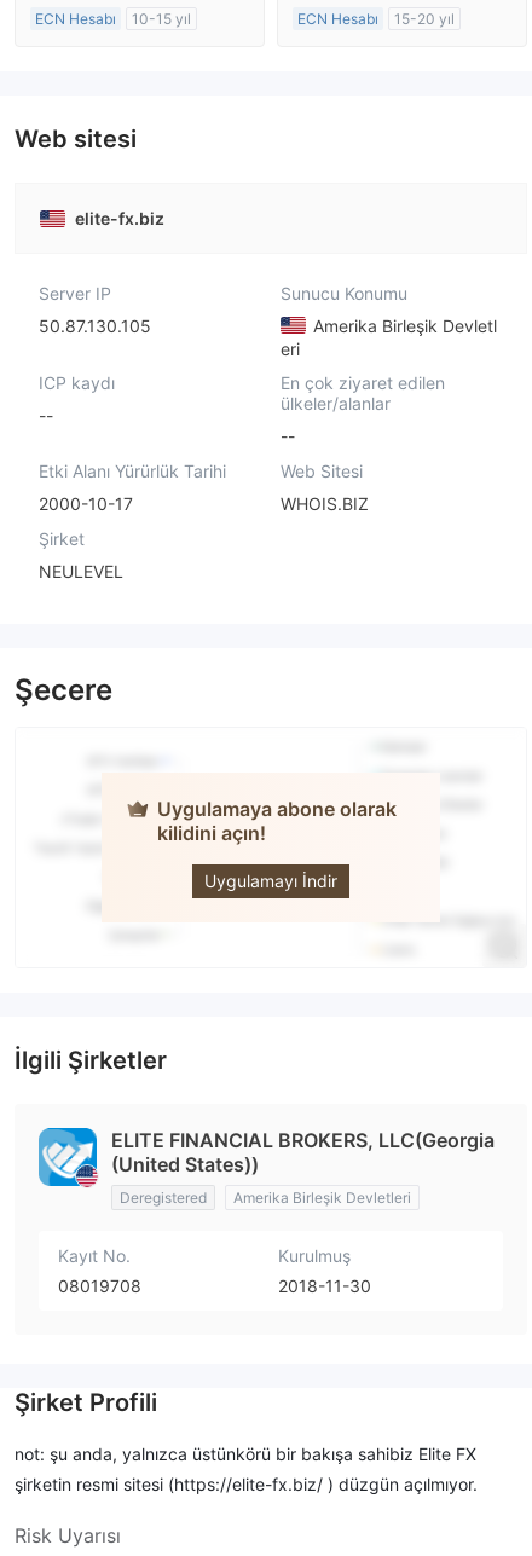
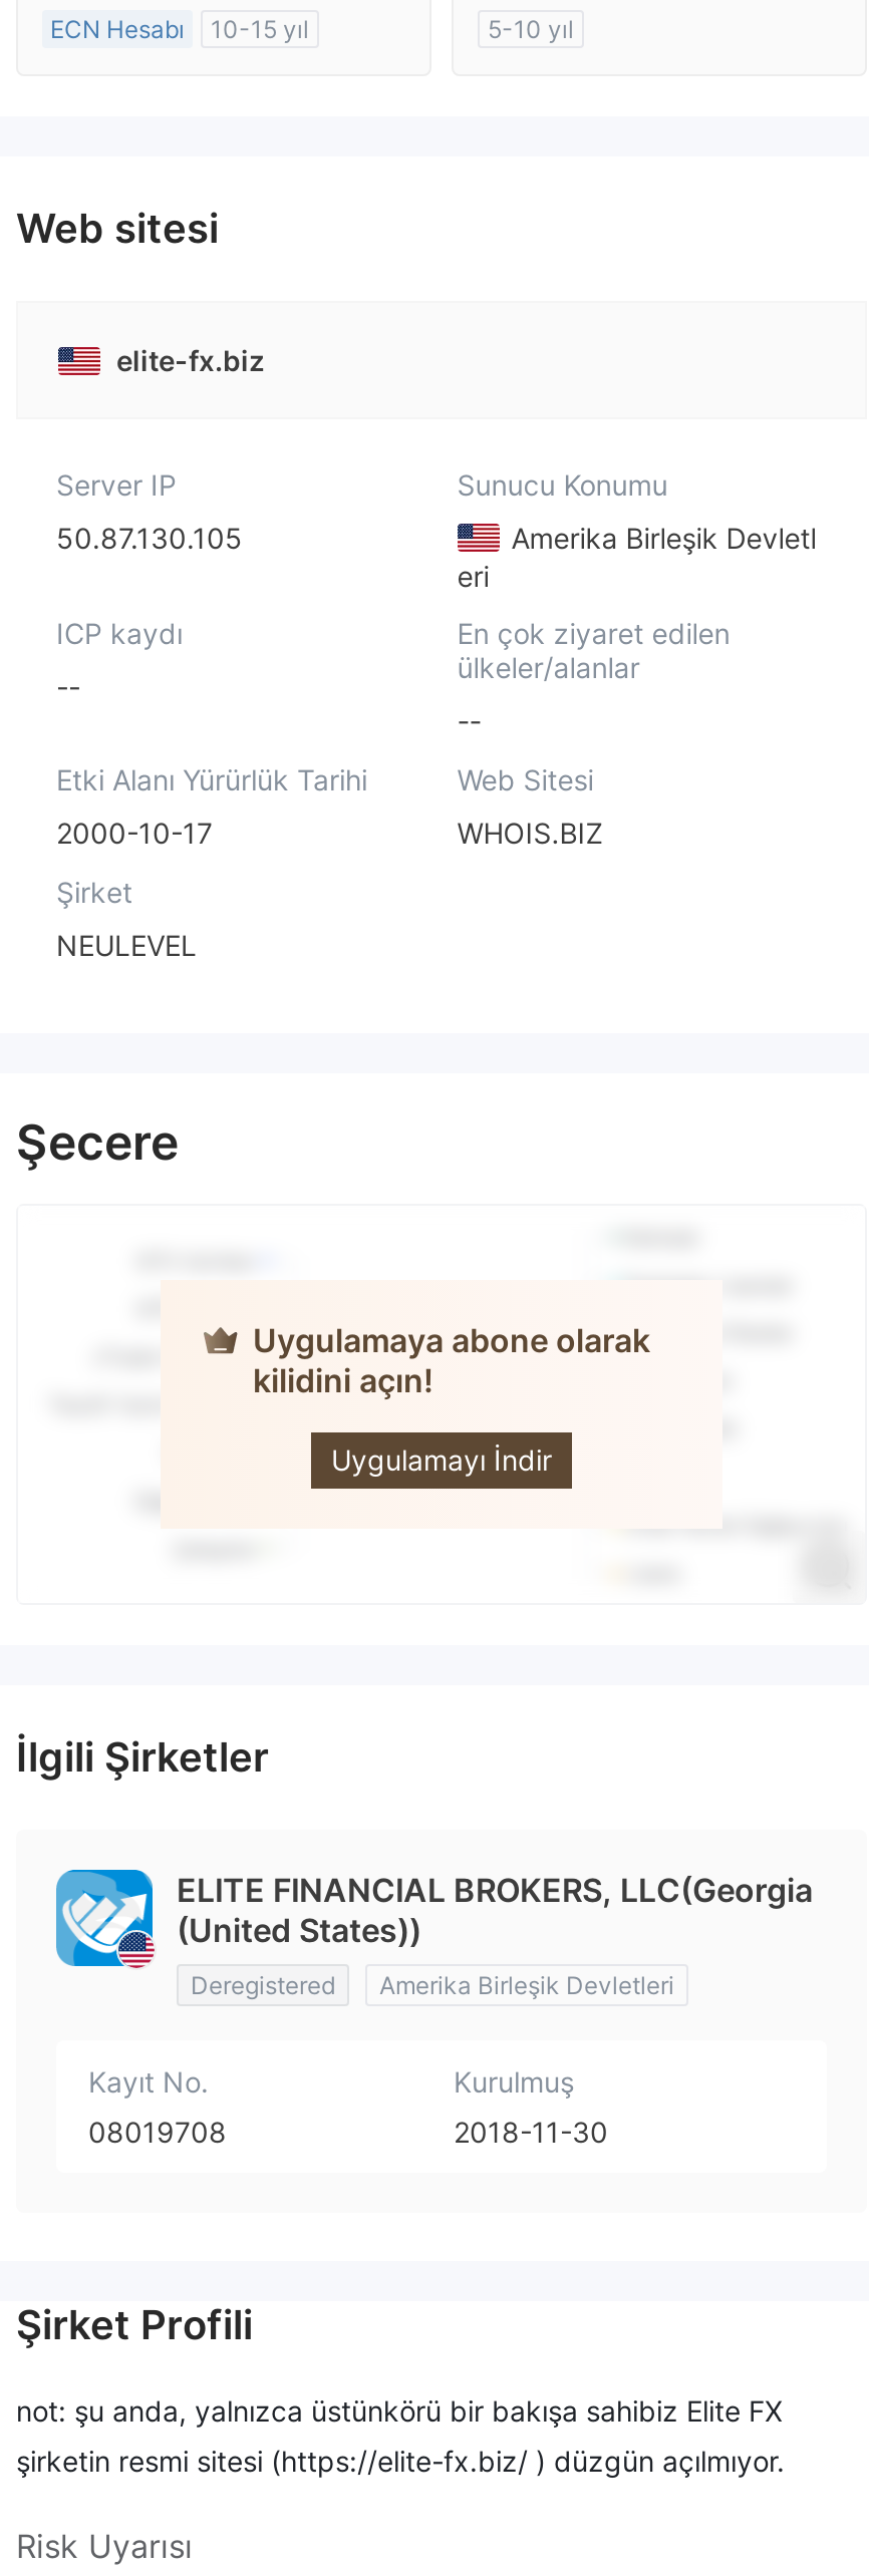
- ECN Hesabı
- 15-20 yıl
+ 5-10 yıl
